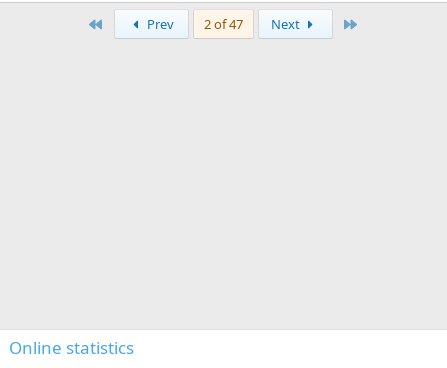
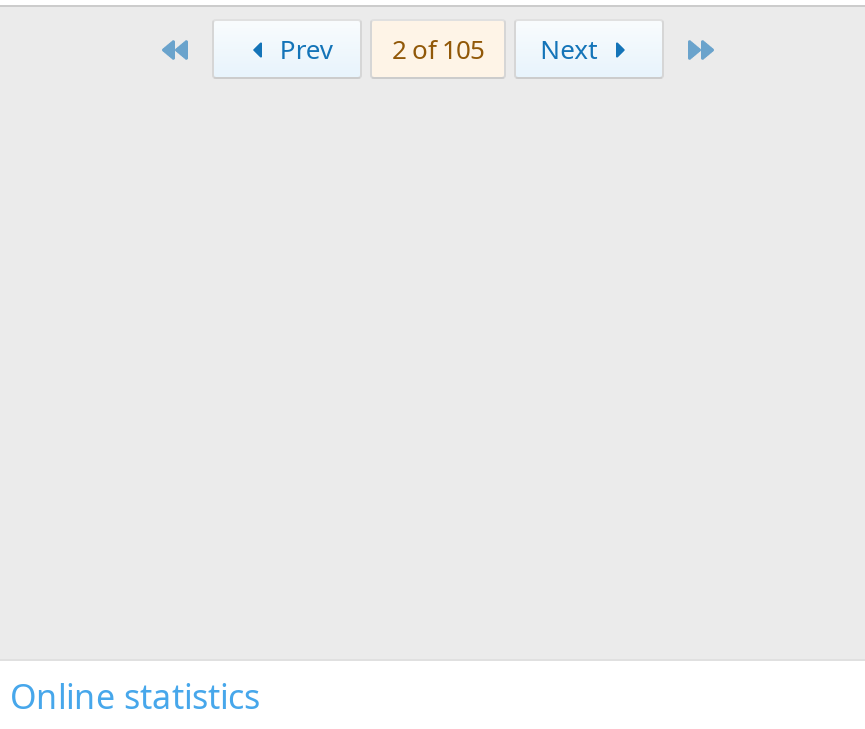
- 2 of 47
+ 2 of 105
